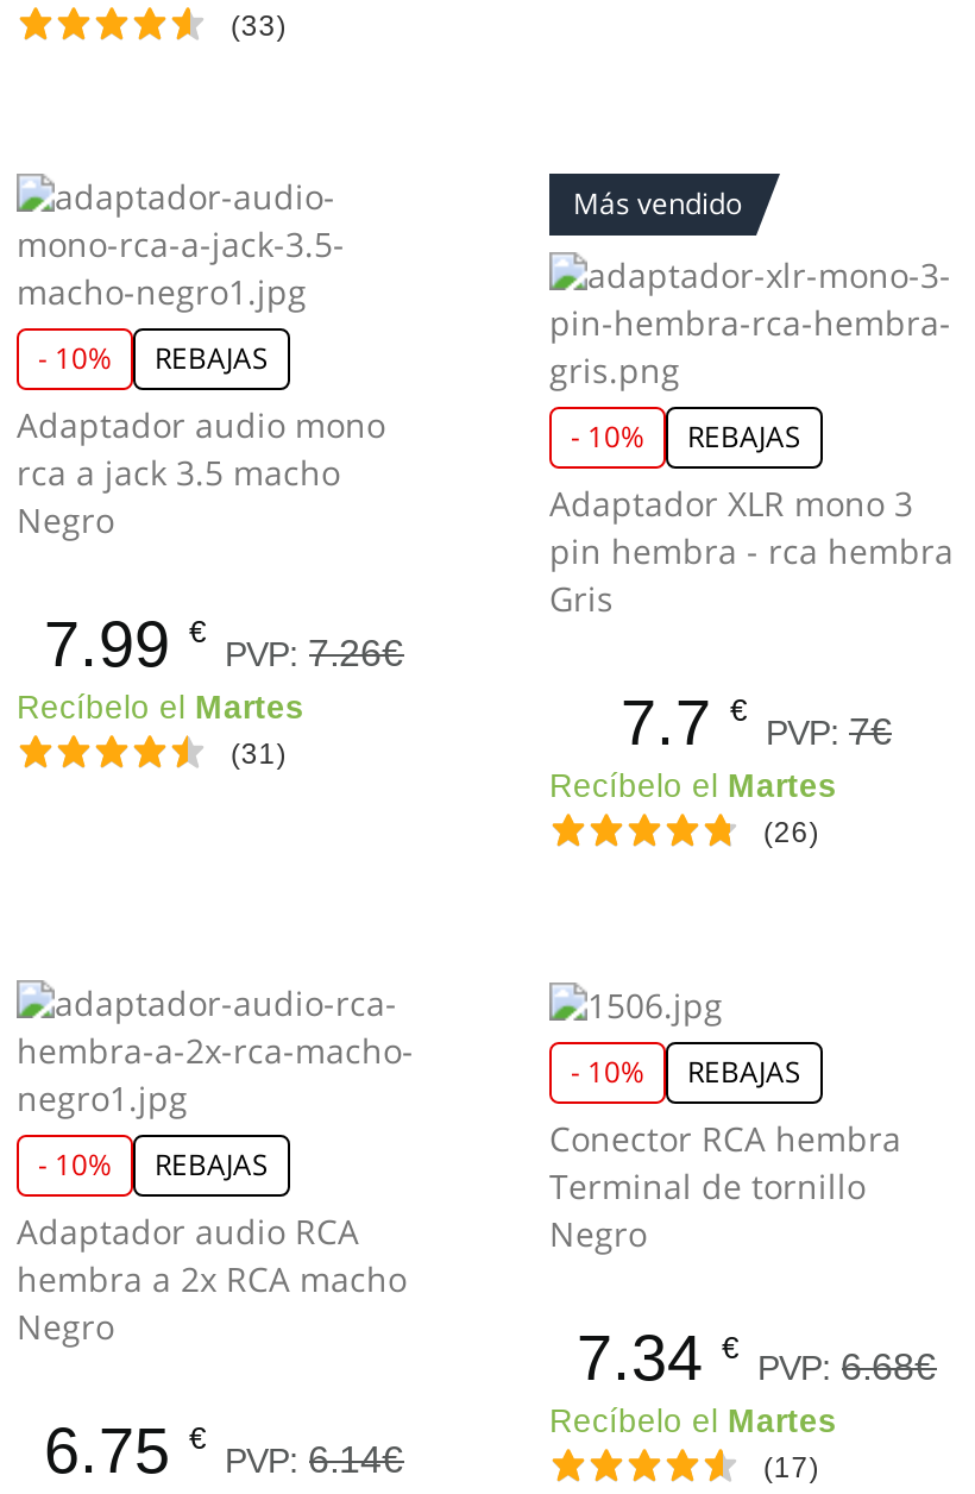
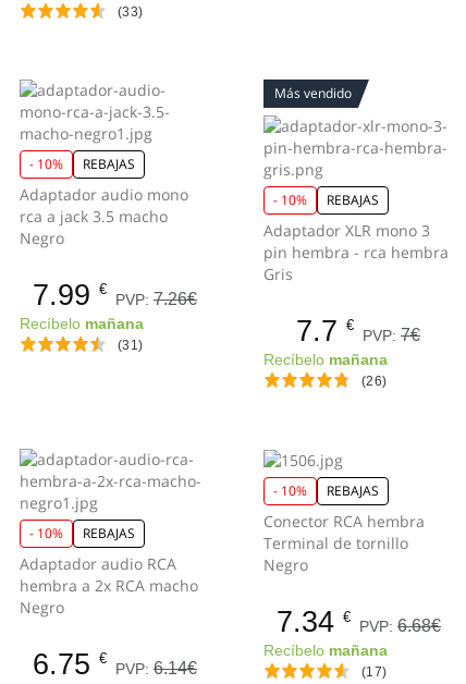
- Recíbelo el Martes
+ Recíbelo mañana

- Recíbelo el Martes
+ Recíbelo mañana

- Recíbelo el Martes
+ Recíbelo mañana
